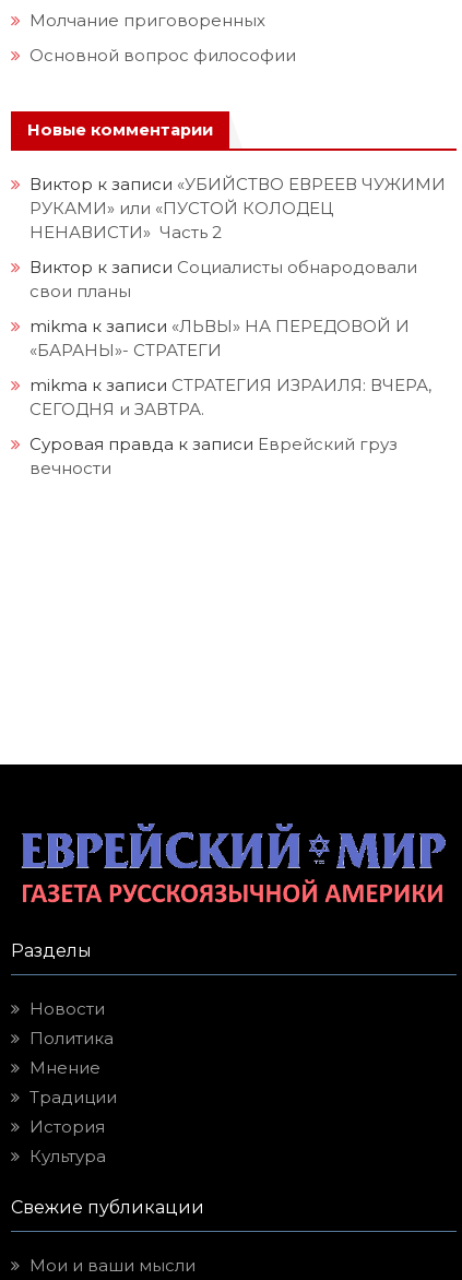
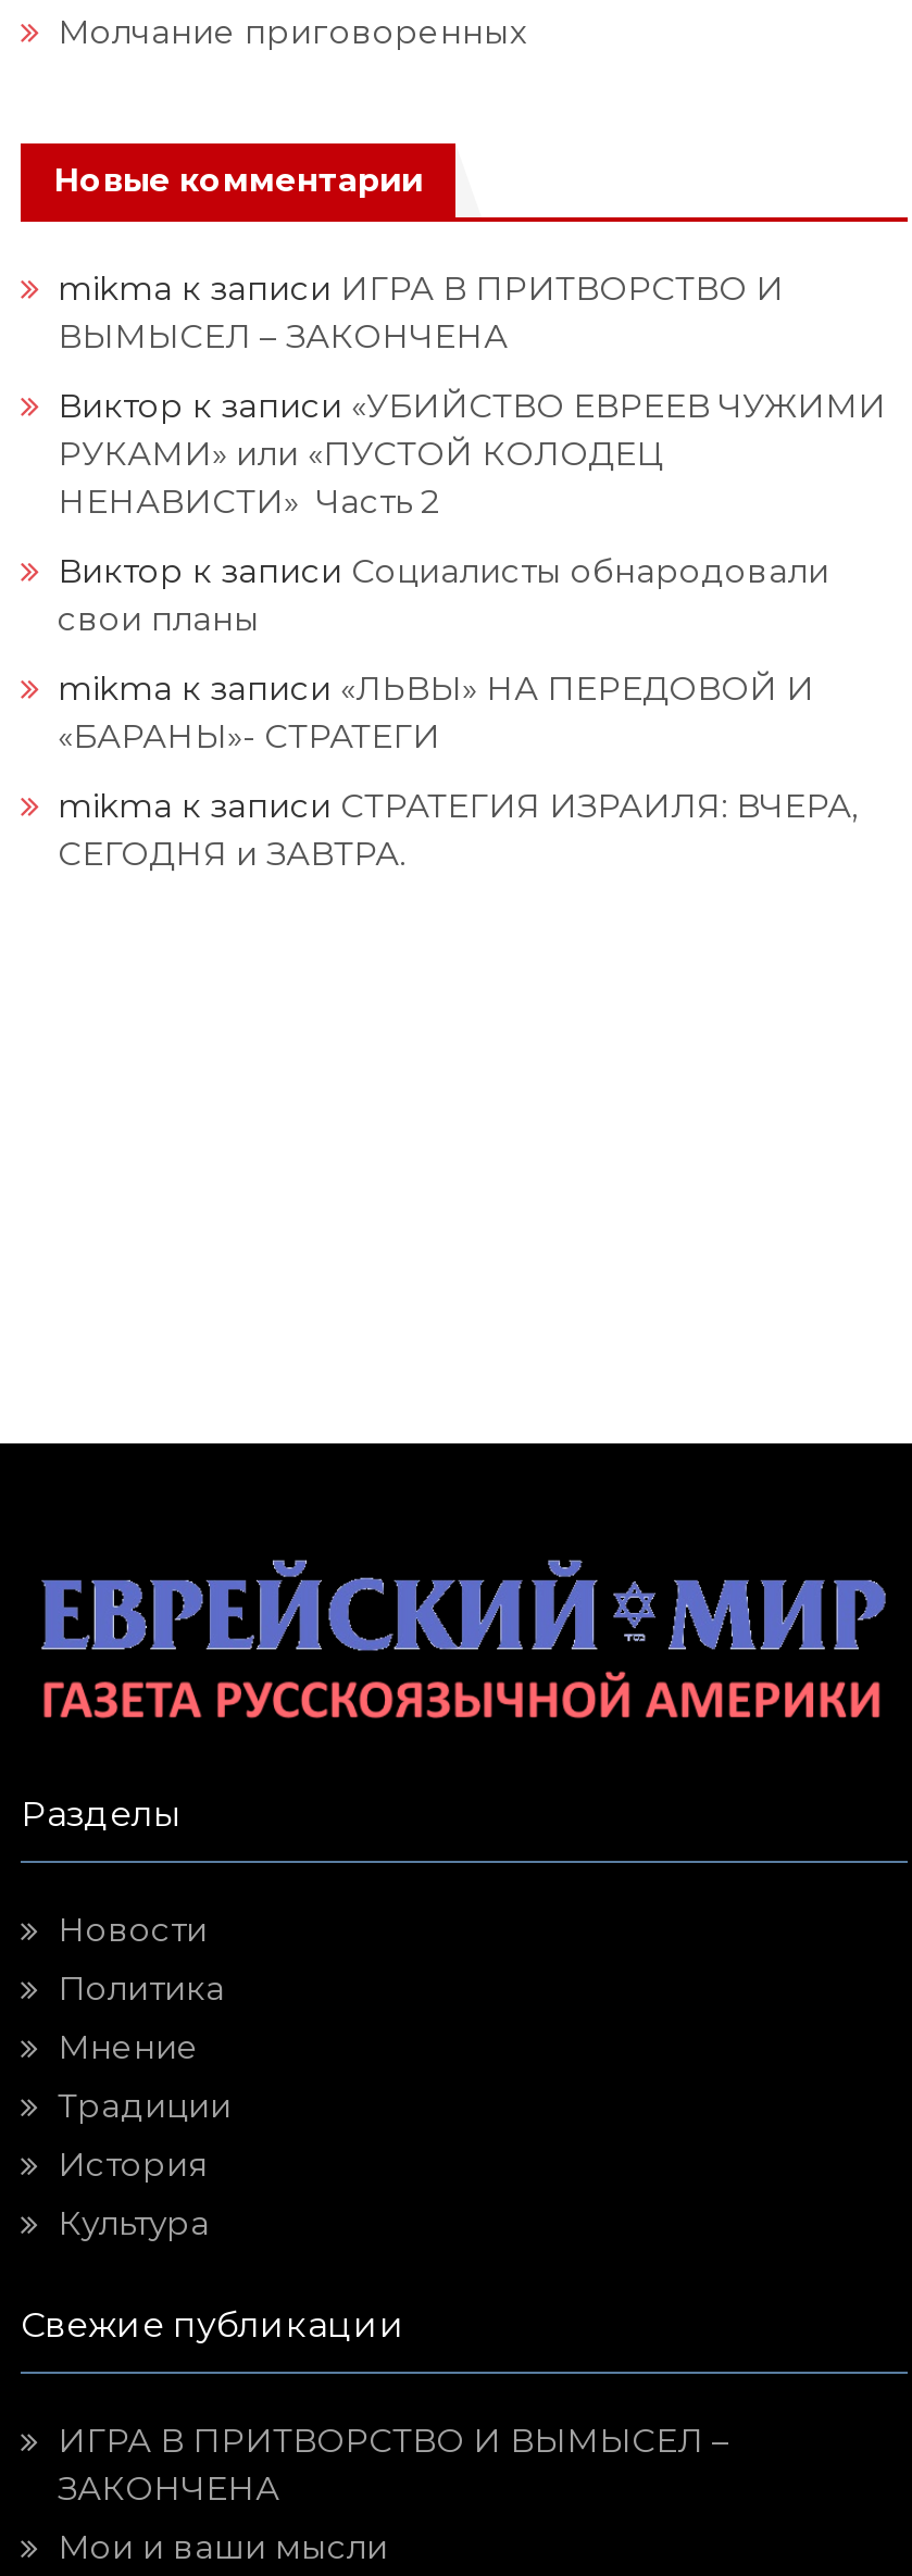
- Основной вопрос философии

moved up: Новые комментарии

+ mikma к записи ИГРА В ПРИТВОРСТВО И
+ ВЫМЫСЕЛ – ЗАКОНЧЕНА

- Суровая правда к записи Еврейский груз
- вечности

moved up: [image]

moved up: Разделы | Новости | Политика | Мнение | Традиции | История | Культура | Свежие публикации

+ ИГРА В ПРИТВОРСТВО И ВЫМЫСЕЛ –
+ ЗАКОНЧЕНА
